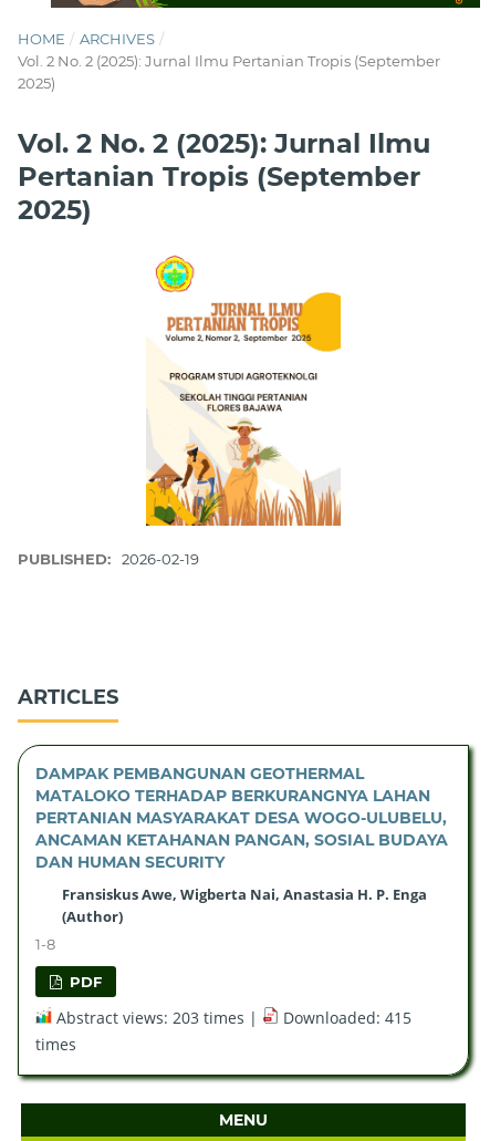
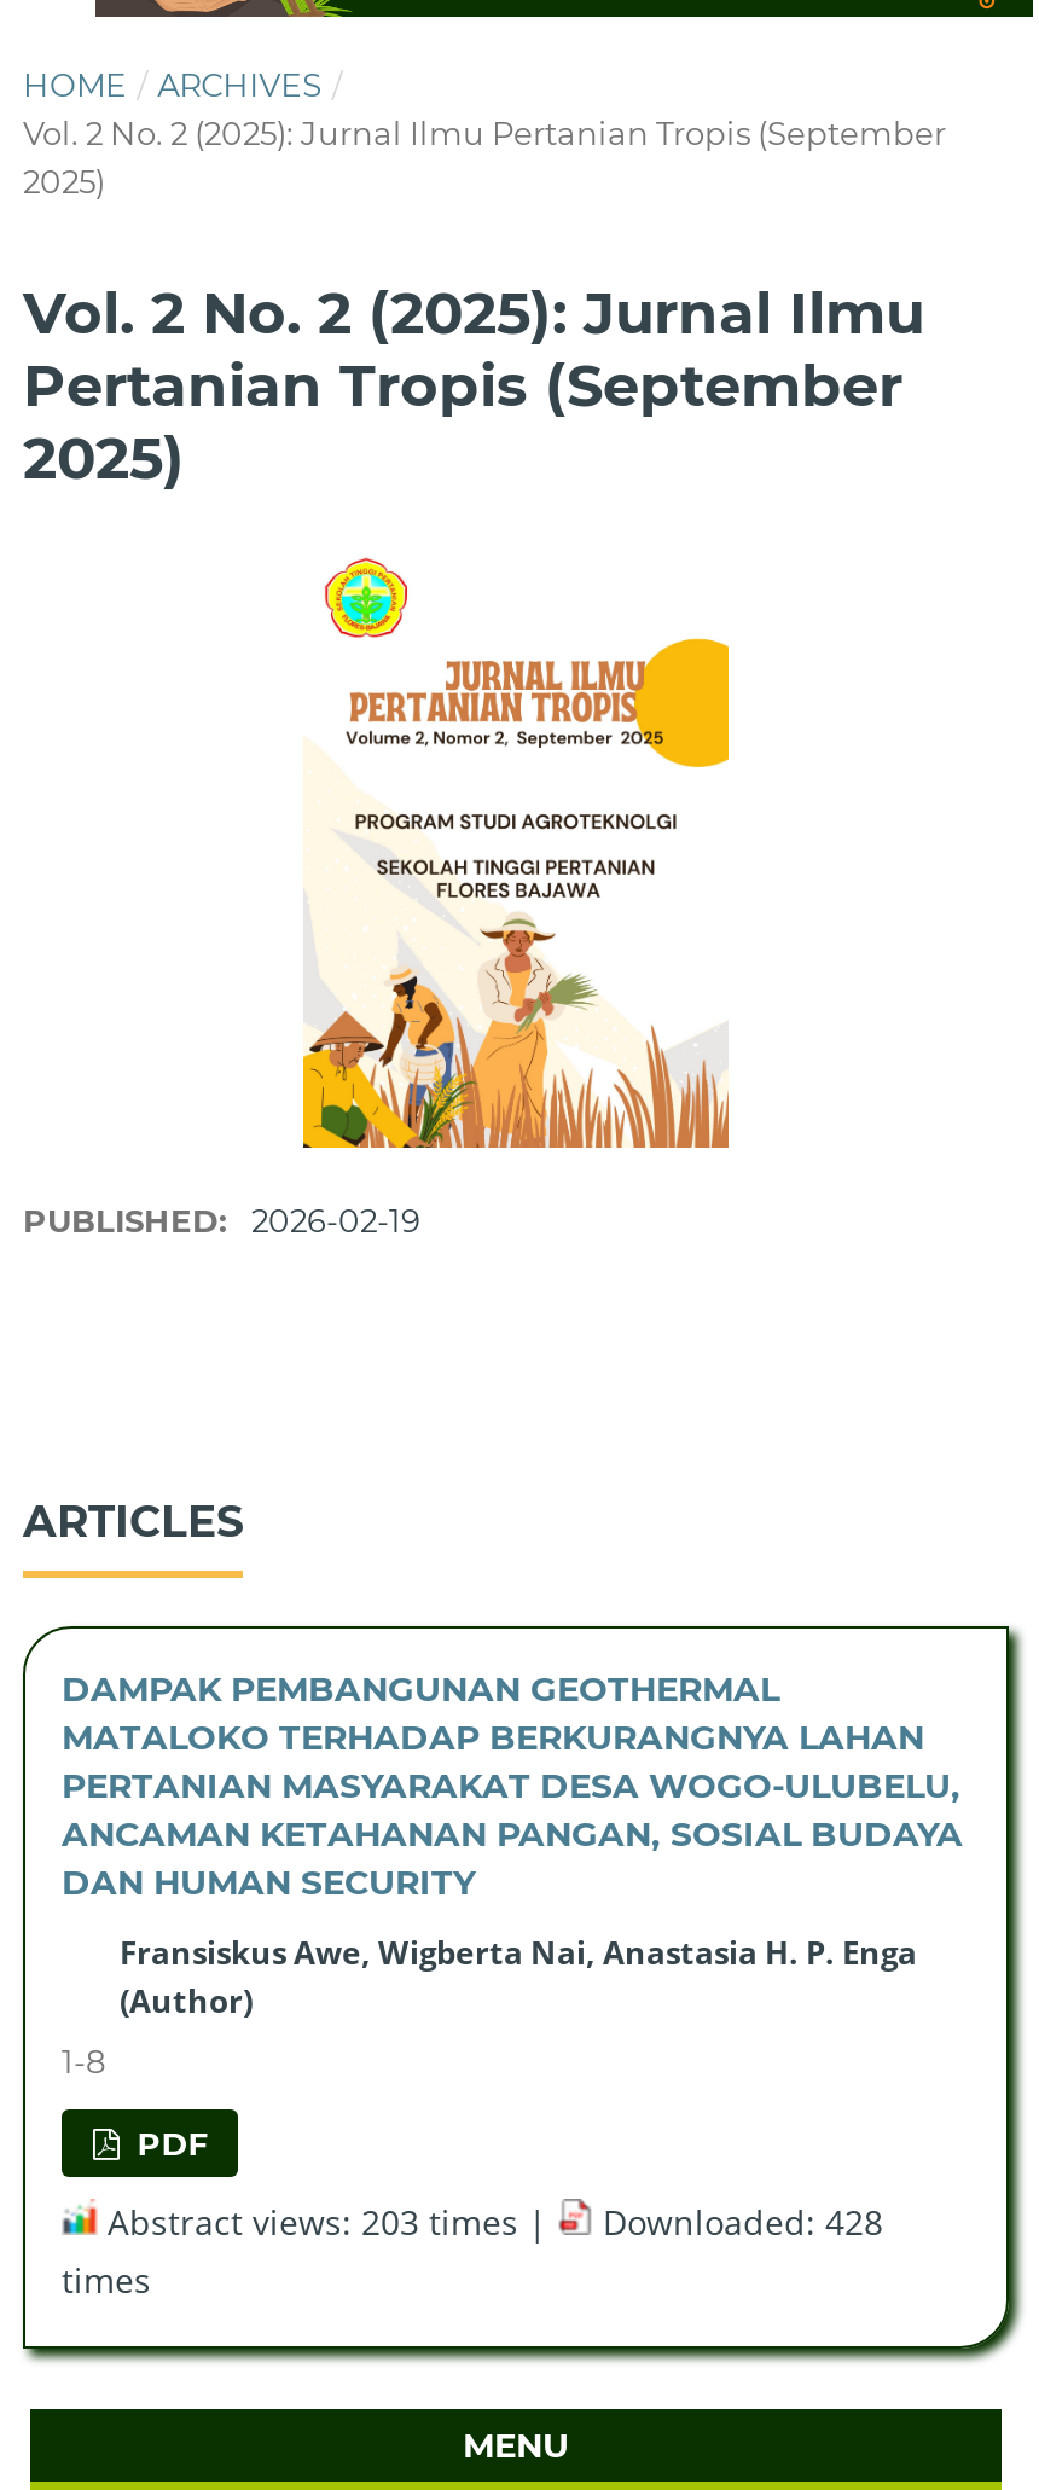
- Downloaded: 415
+ Downloaded: 428
